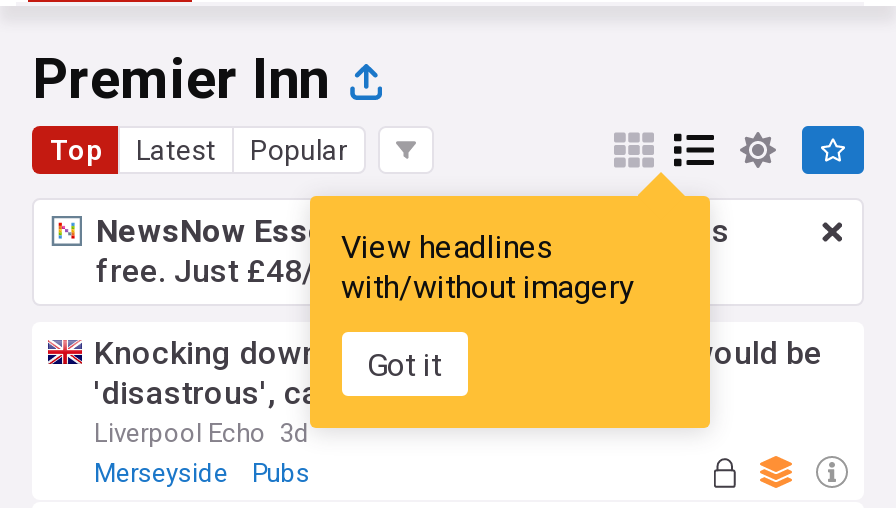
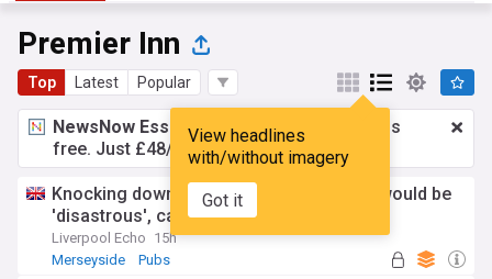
- Liverpool Echo 3d
+ Liverpool Echo 15h
